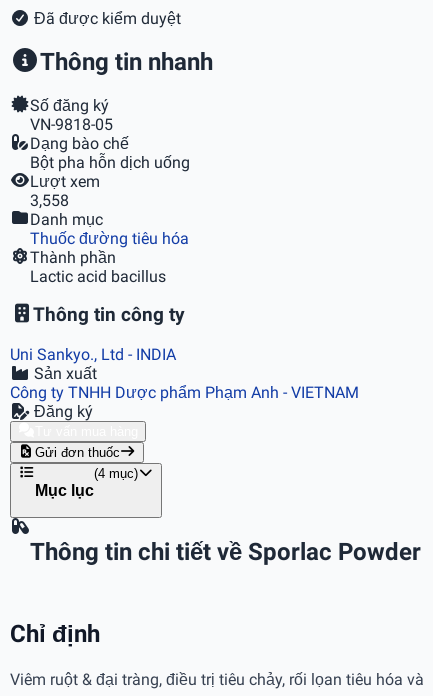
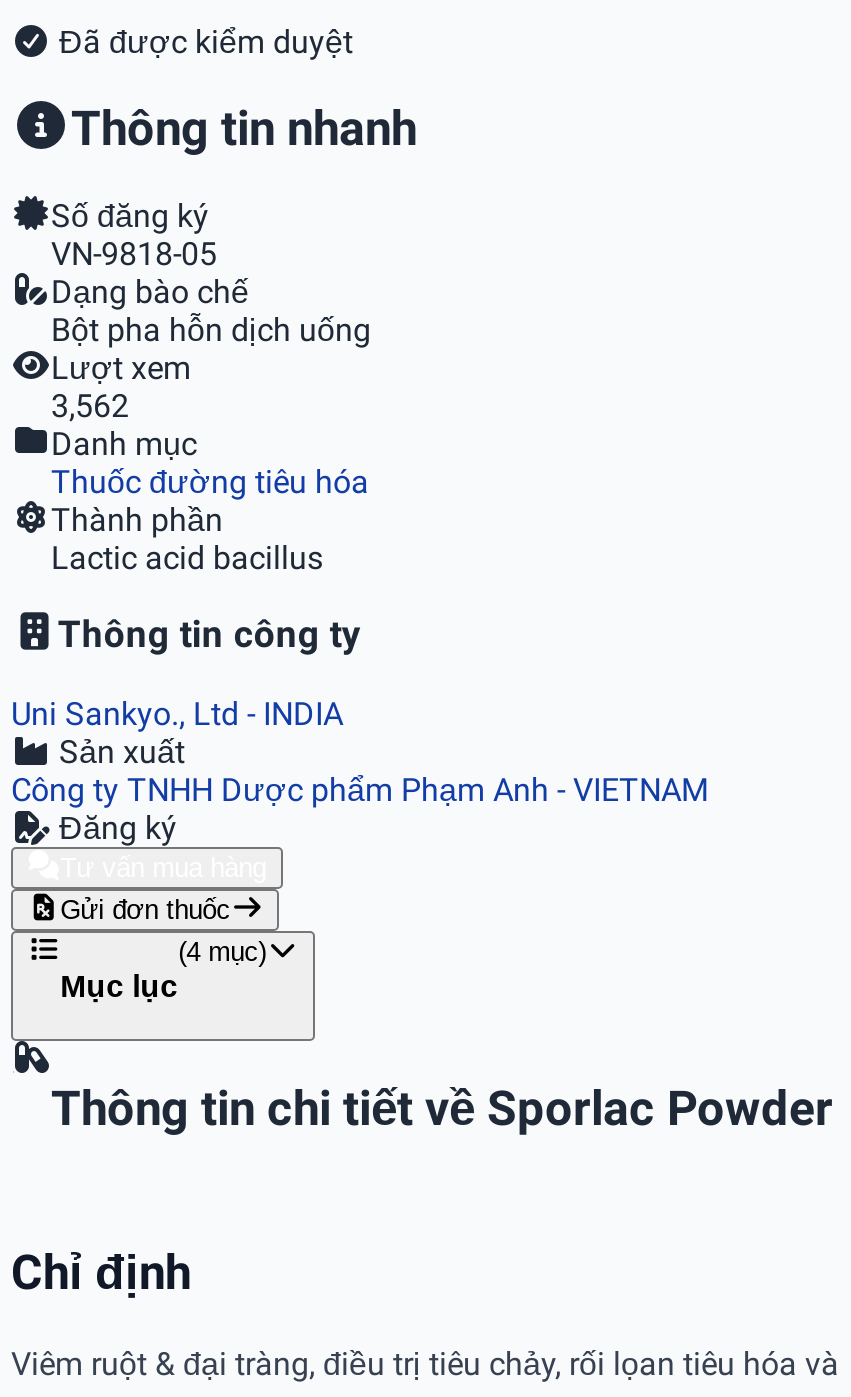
- 3,558
+ 3,562
